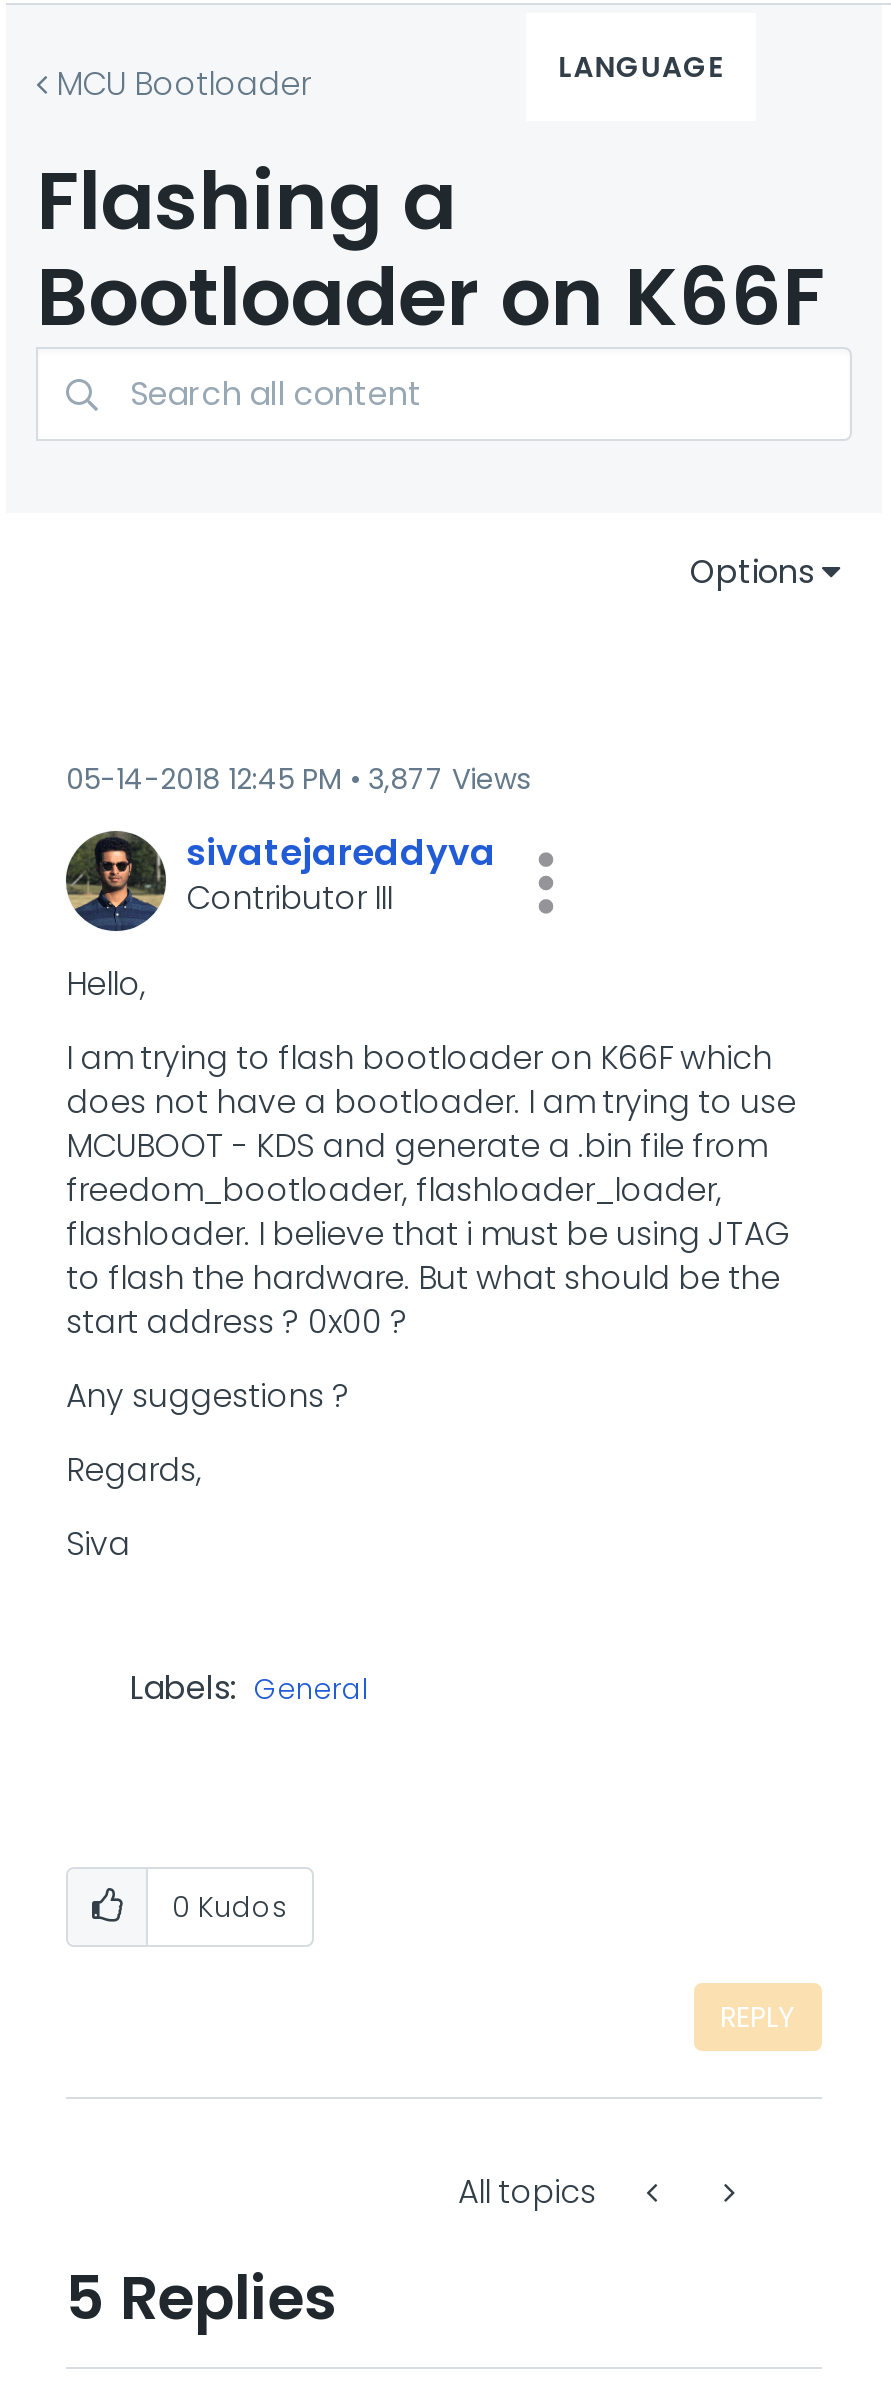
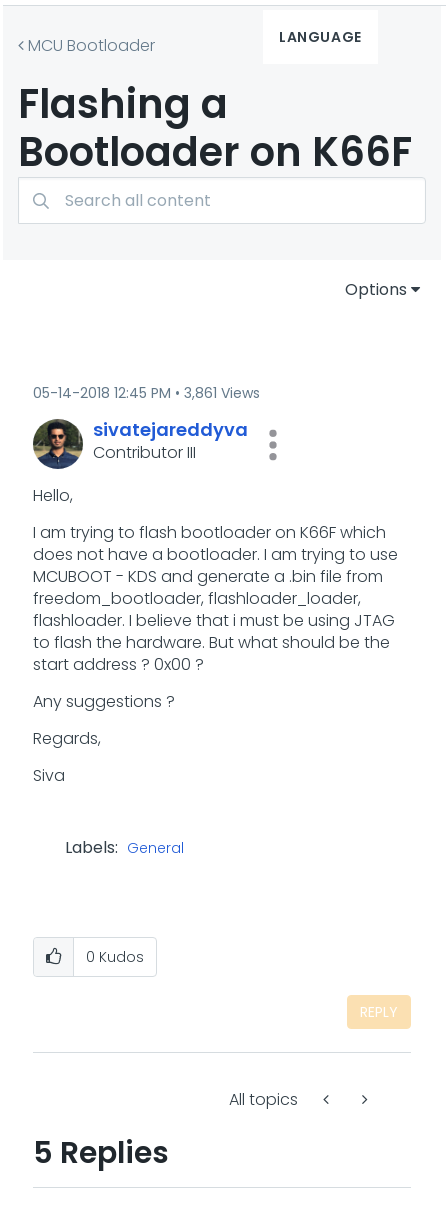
- 05-14-2018 12:45 PM 3,877 Views
+ 05-14-2018 12:45 PM 3,861 Views
